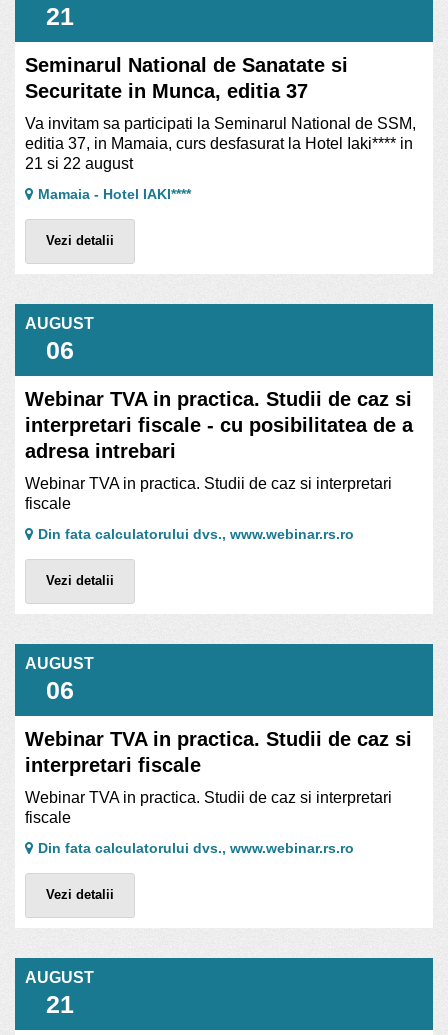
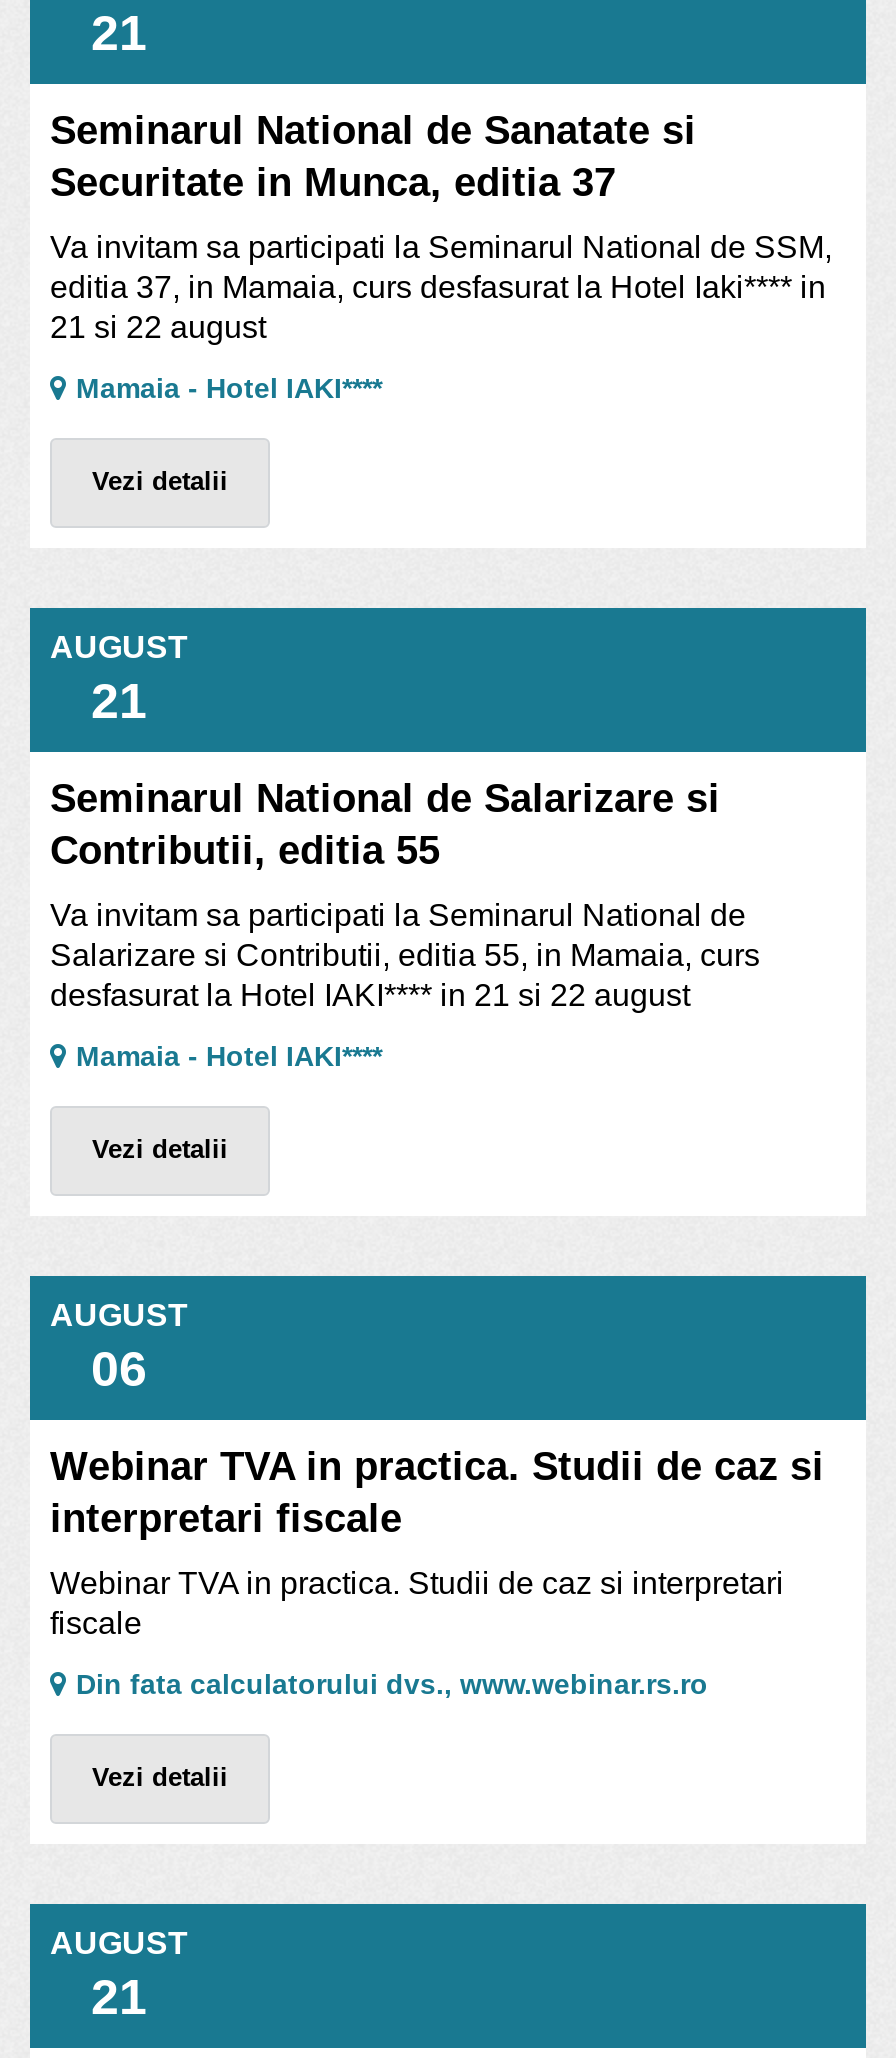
- 06
+ 21

- Webinar TVA in practica. Studii de caz si
- interpretari fiscale - cu posibilitatea de a
- adresa intrebari
+ Seminarul National de Salarizare si
+ Contributii, editia 55

- Webinar TVA in practica. Studii de caz si interpretari
- fiscale
+ Va invitam sa participati la Seminarul National de
+ Salarizare si Contributii, editia 55, in Mamaia, curs
+ desfasurat la Hotel IAKI**** in 21 si 22 august

- Din fata calculatorului dvs., www.webinar.rs.ro
+ Mamaia - Hotel IAKI****
